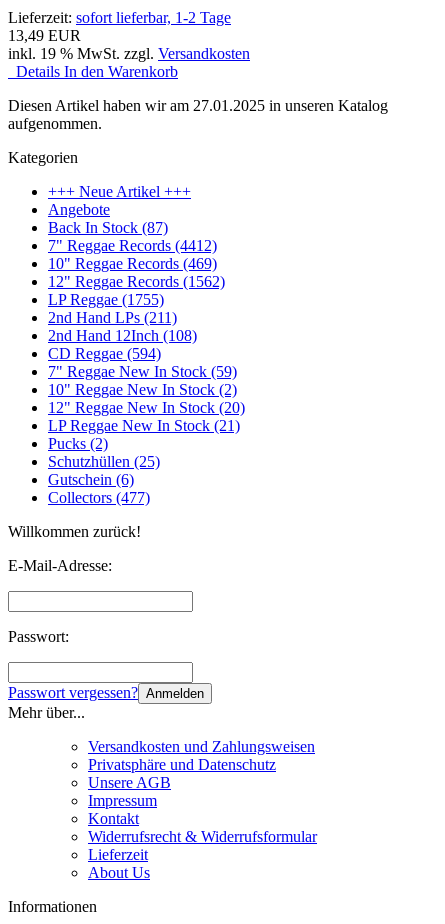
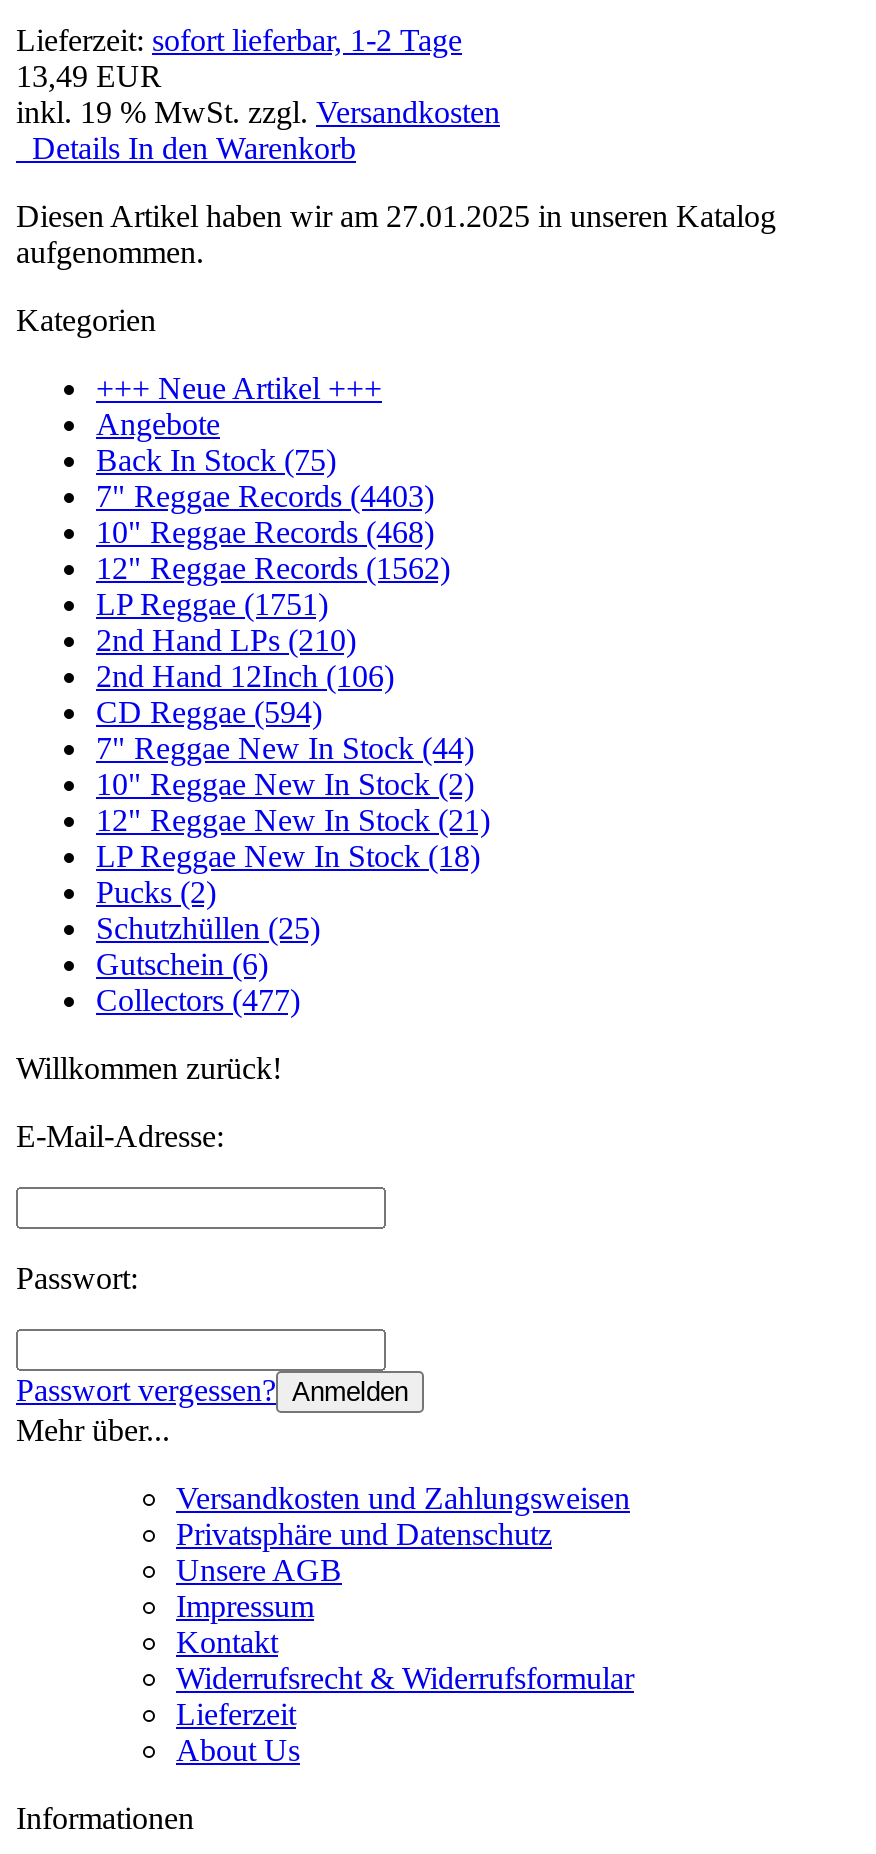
- Back In Stock (87)
+ Back In Stock (75)

- 7" Reggae Records (4412)
+ 7" Reggae Records (4403)

- 10" Reggae Records (469)
+ 10" Reggae Records (468)

- LP Reggae (1755)
+ LP Reggae (1751)

- 2nd Hand LPs (211)
+ 2nd Hand LPs (210)

- 2nd Hand 12Inch (108)
+ 2nd Hand 12Inch (106)

- 7" Reggae New In Stock (59)
+ 7" Reggae New In Stock (44)

- 12" Reggae New In Stock (20)
+ 12" Reggae New In Stock (21)

- LP Reggae New In Stock (21)
+ LP Reggae New In Stock (18)
